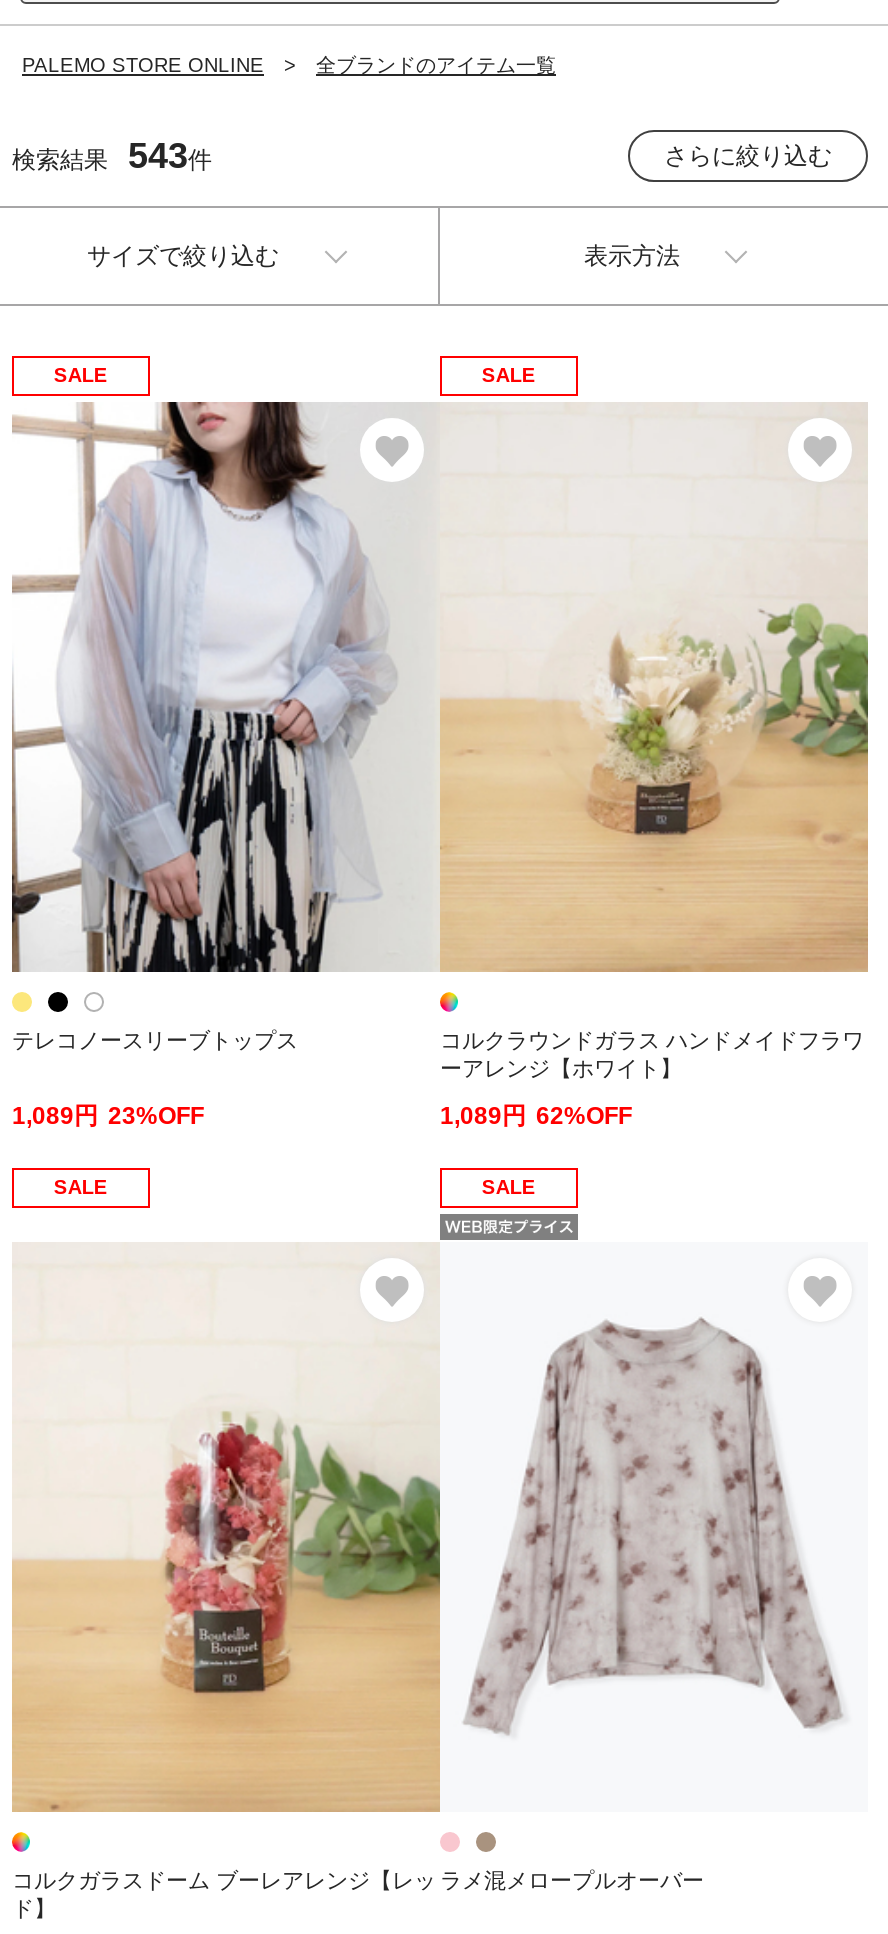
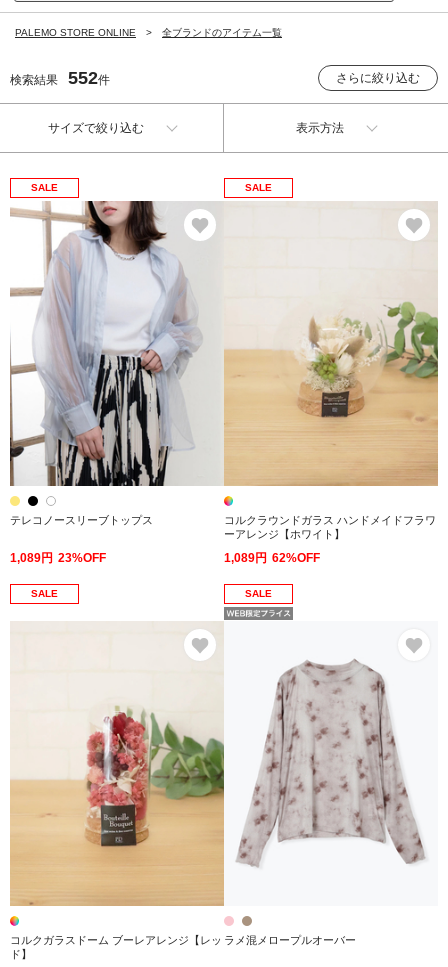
- 検索結果 543件
+ 検索結果 552件
